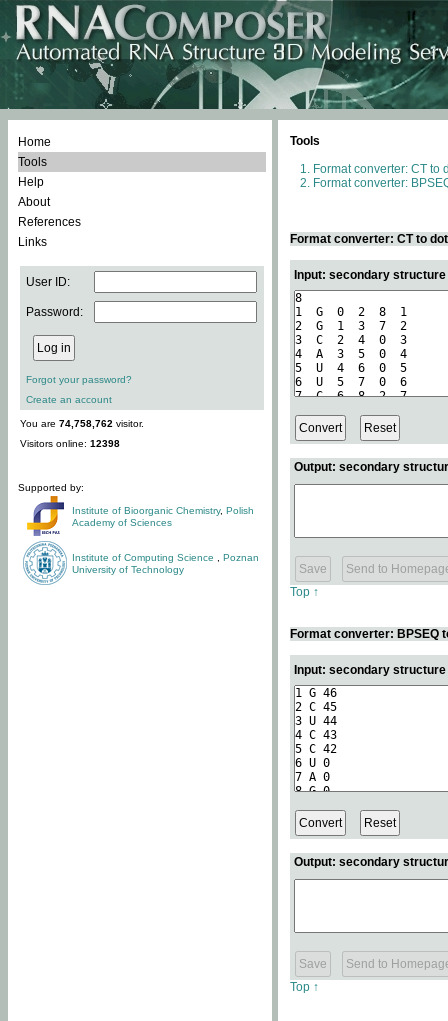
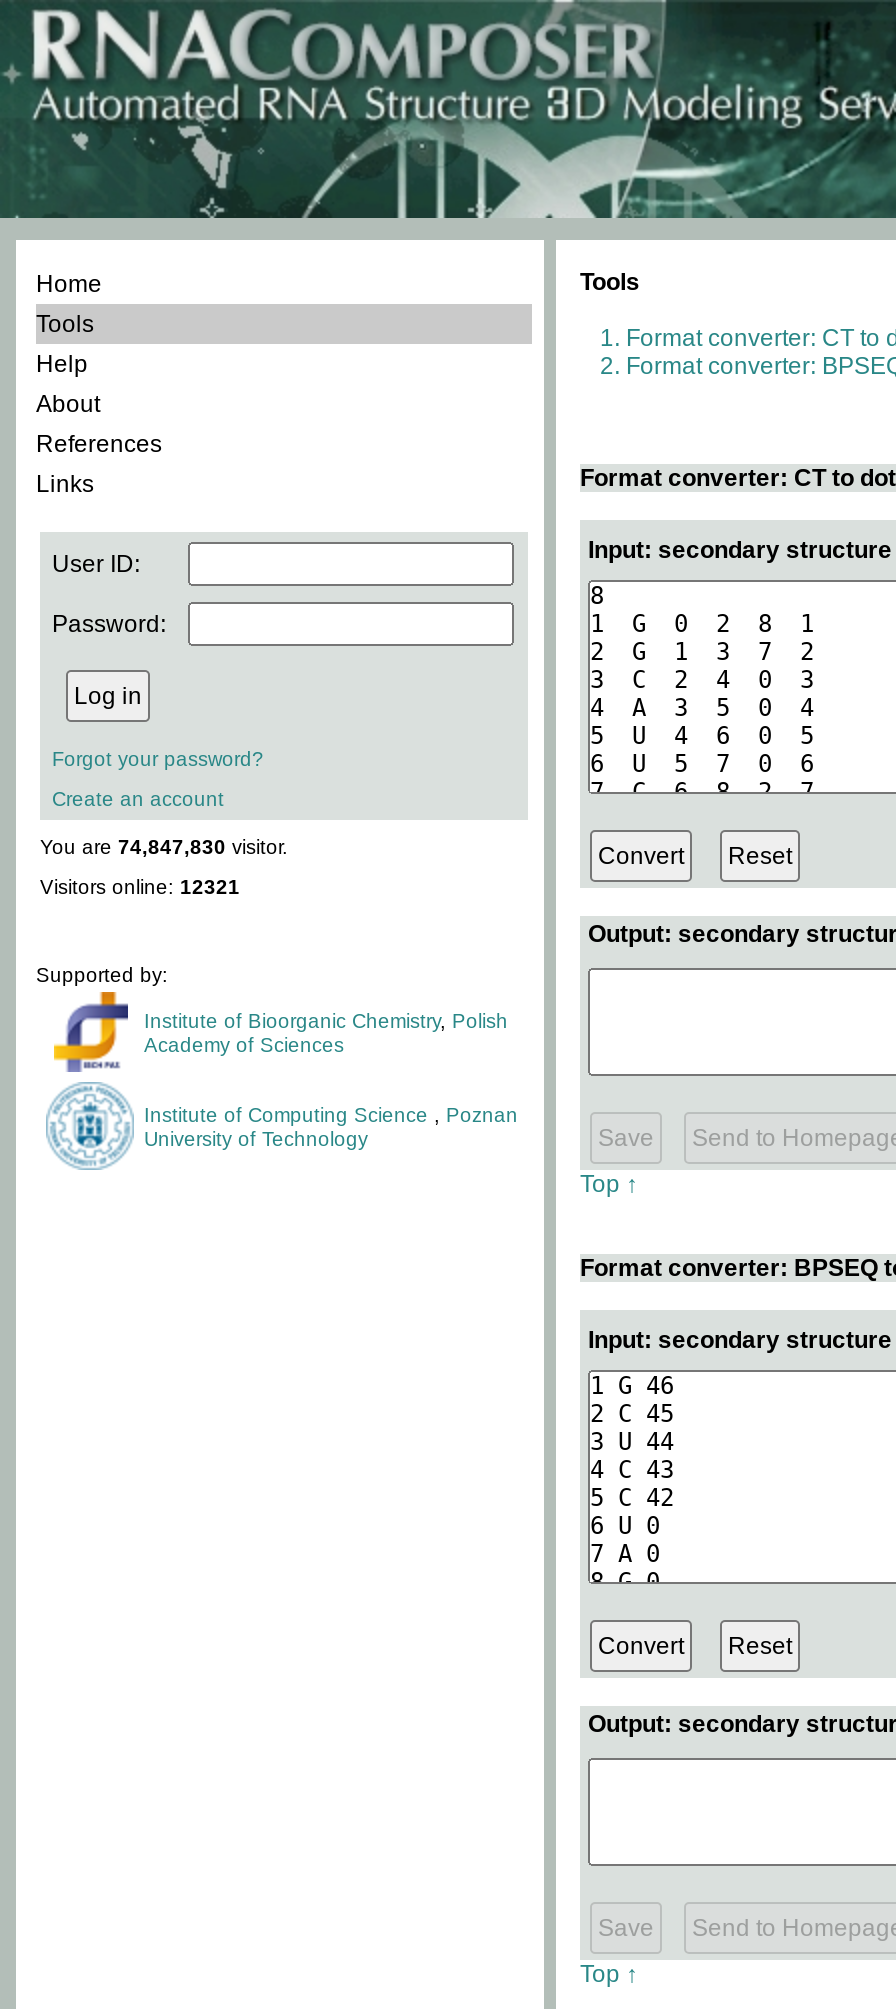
- You are 74,758,762 visitor.
+ You are 74,847,830 visitor.

- Visitors online: 12398
+ Visitors online: 12321
